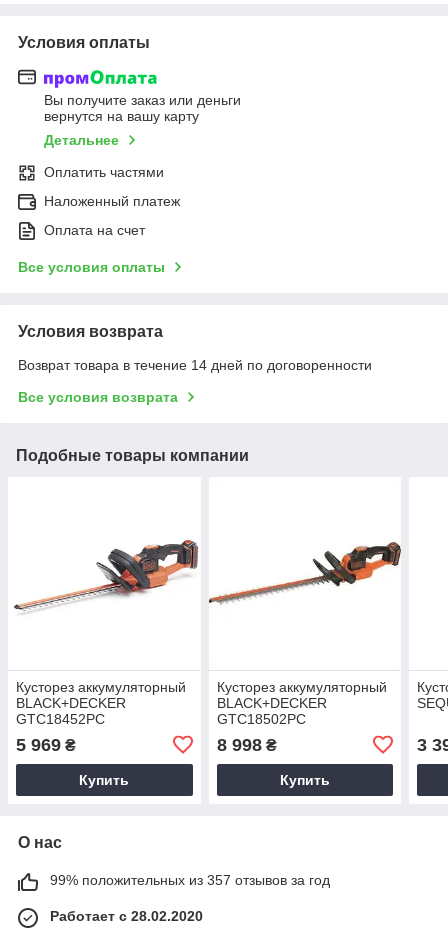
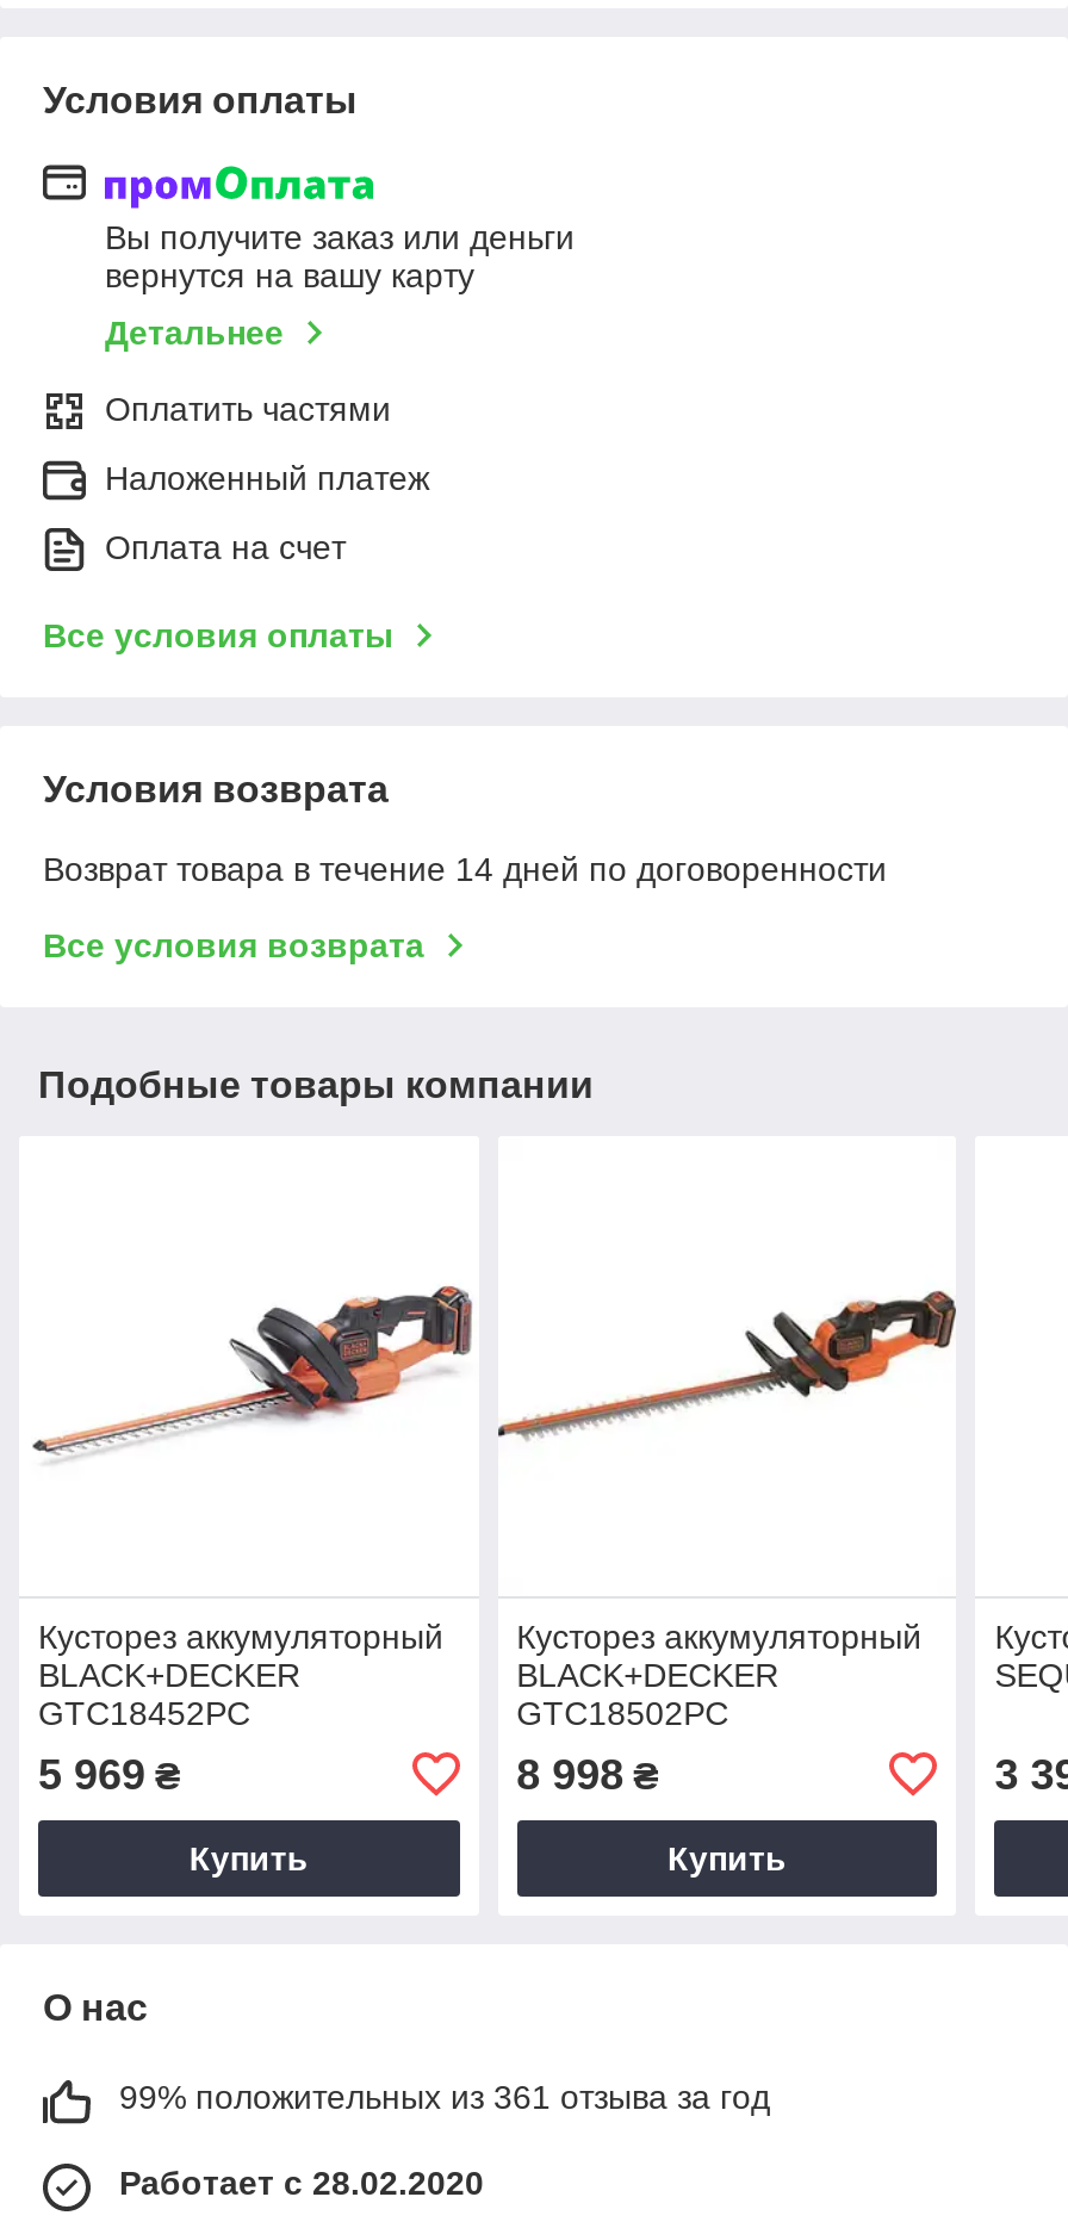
- 99% положительных из 357 отзывов за год
+ 99% положительных из 361 отзыва за год
